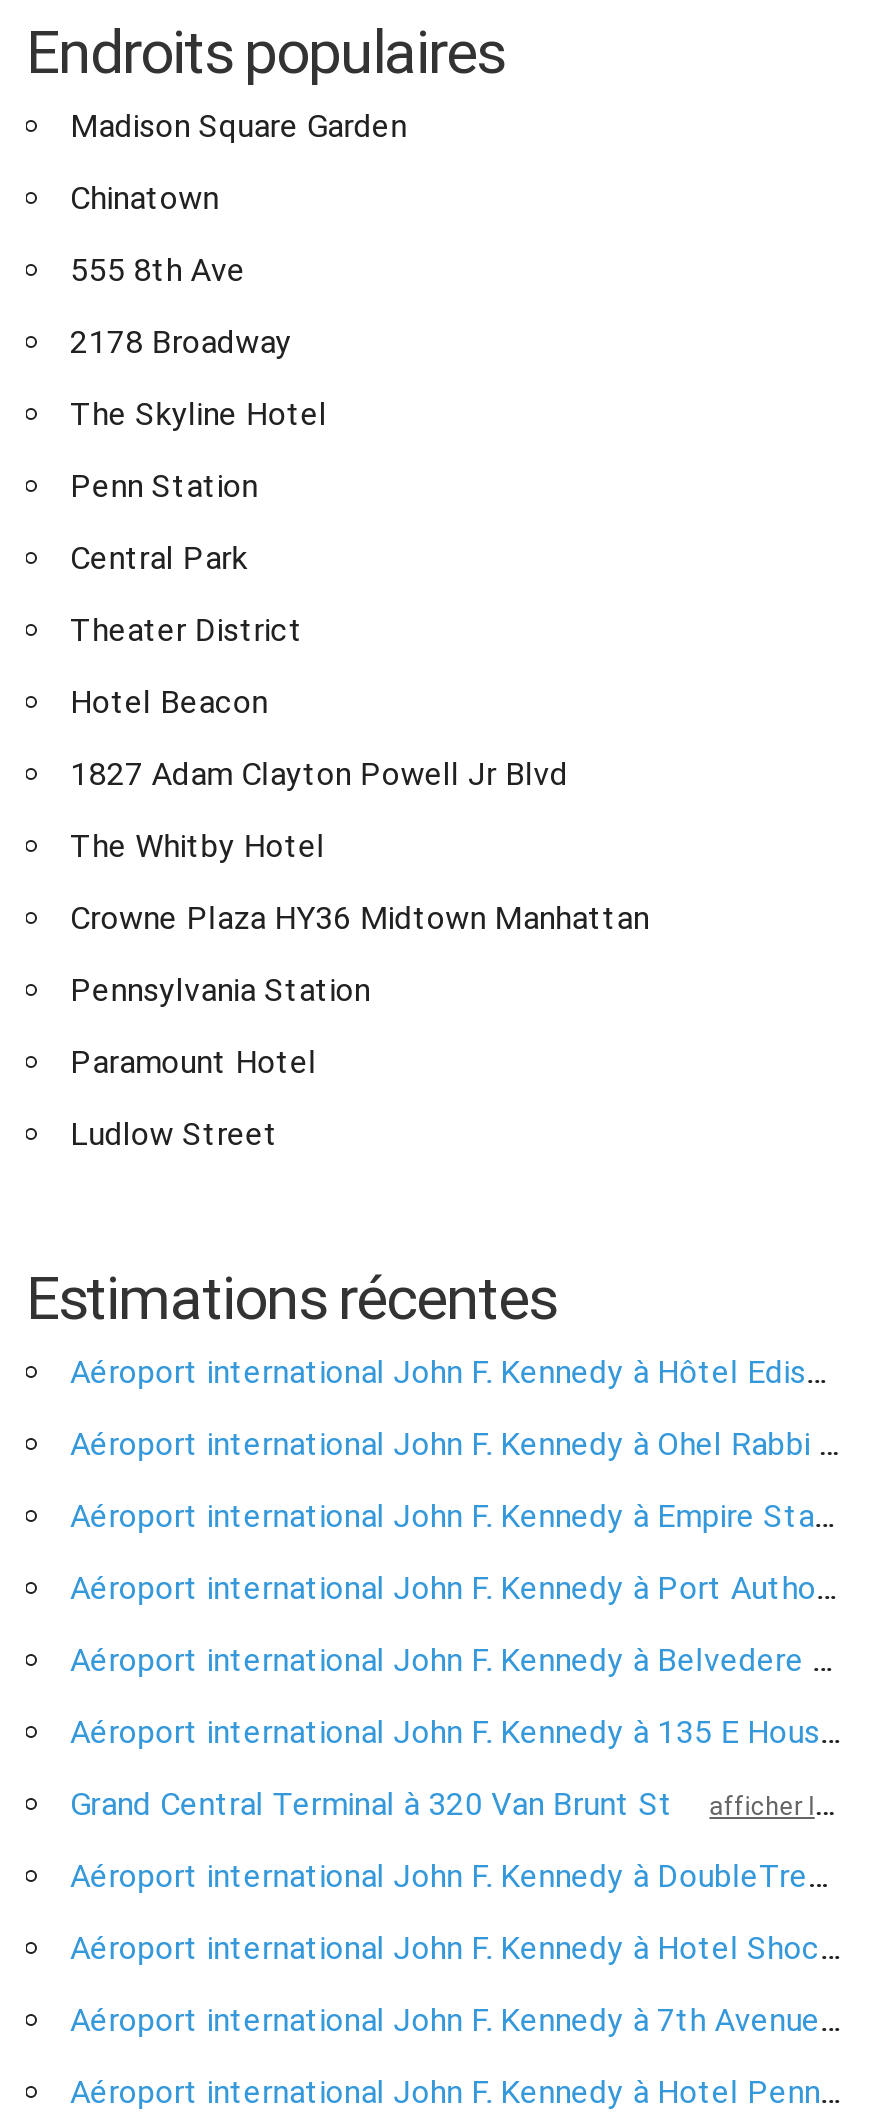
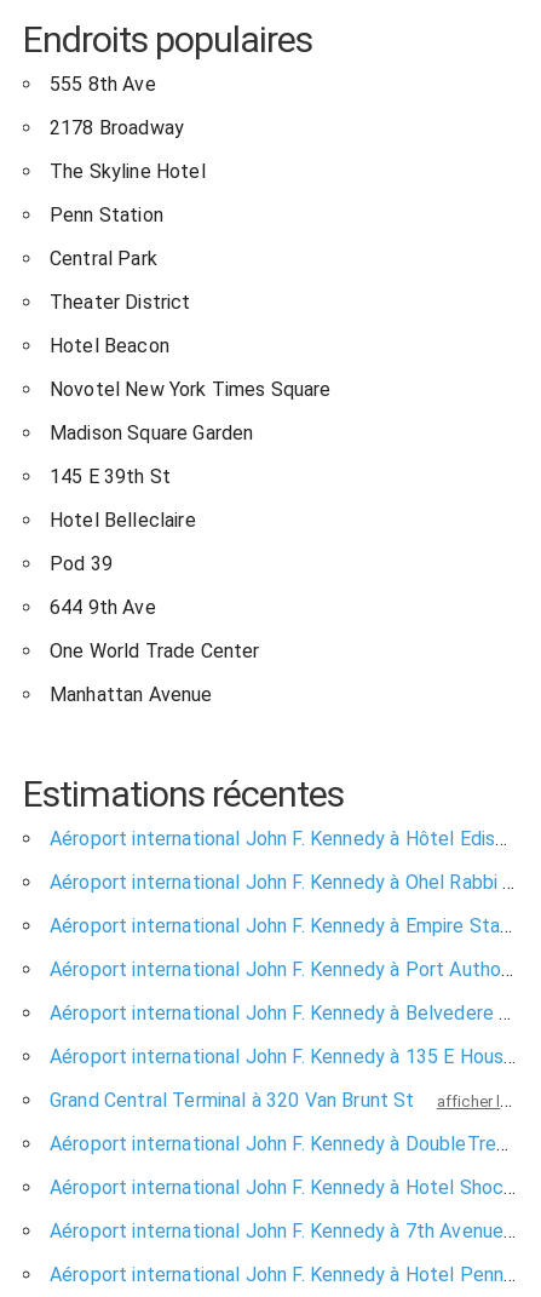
moved down: Madison Square Garden

- Chinatown

moved up: 555 8th Ave | 2178 Broadway | The Skyline Hotel | Penn Station | Central Park | Theater District | Hotel Beacon

- 1827 Adam Clayton Powell Jr Blvd
- The Whitby Hotel
- Crowne Plaza HY36 Midtown Manhattan
- Pennsylvania Station
- Paramount Hotel
- Ludlow Street
+ Novotel New York Times Square
+ 145 E 39th St
+ Hotel Belleclaire
+ Pod 39
+ 644 9th Ave
+ One World Trade Center
+ Manhattan Avenue
